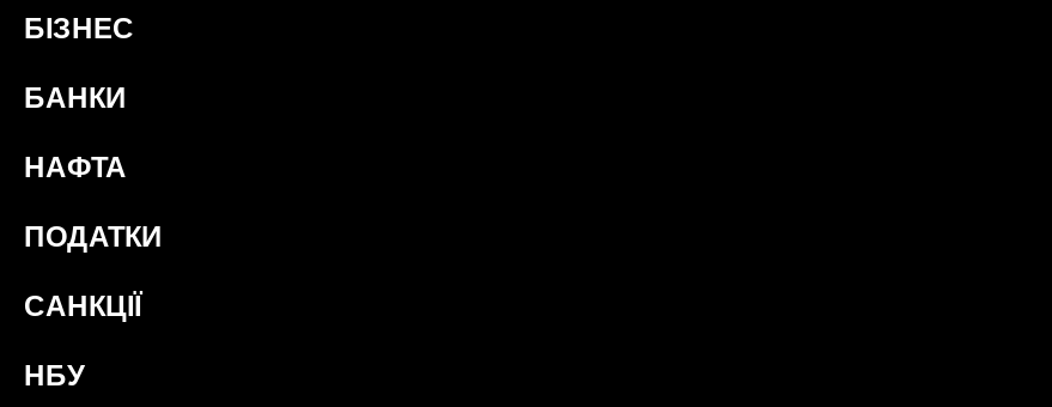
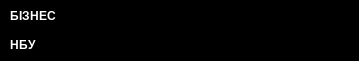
- БАНКИ
- НАФТА
- ПОДАТКИ
- САНКЦІЇ
